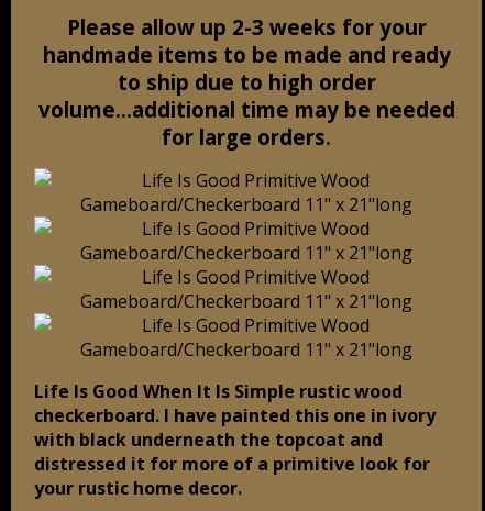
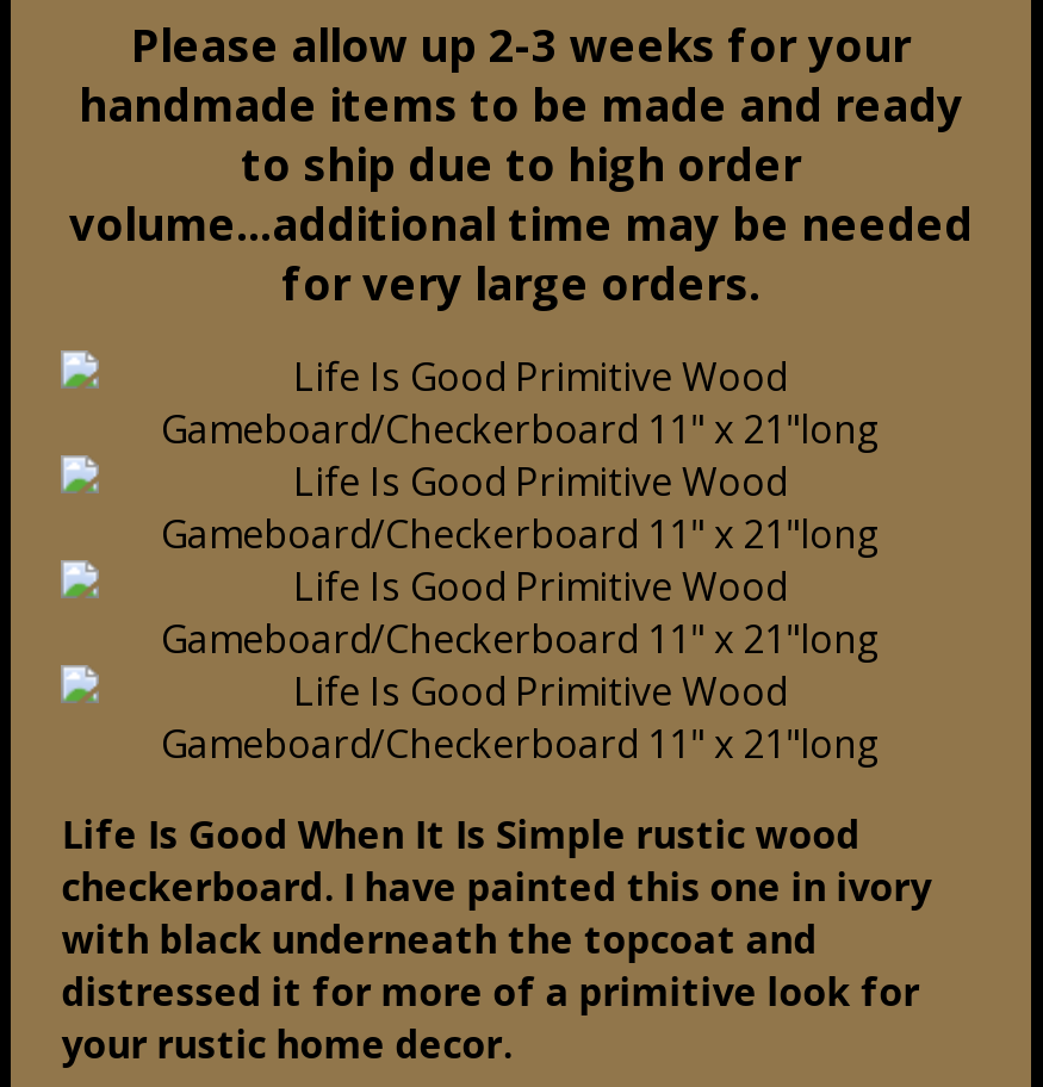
- for large orders.
+ for very large orders.
